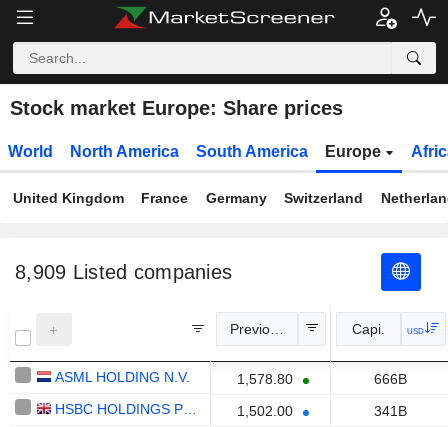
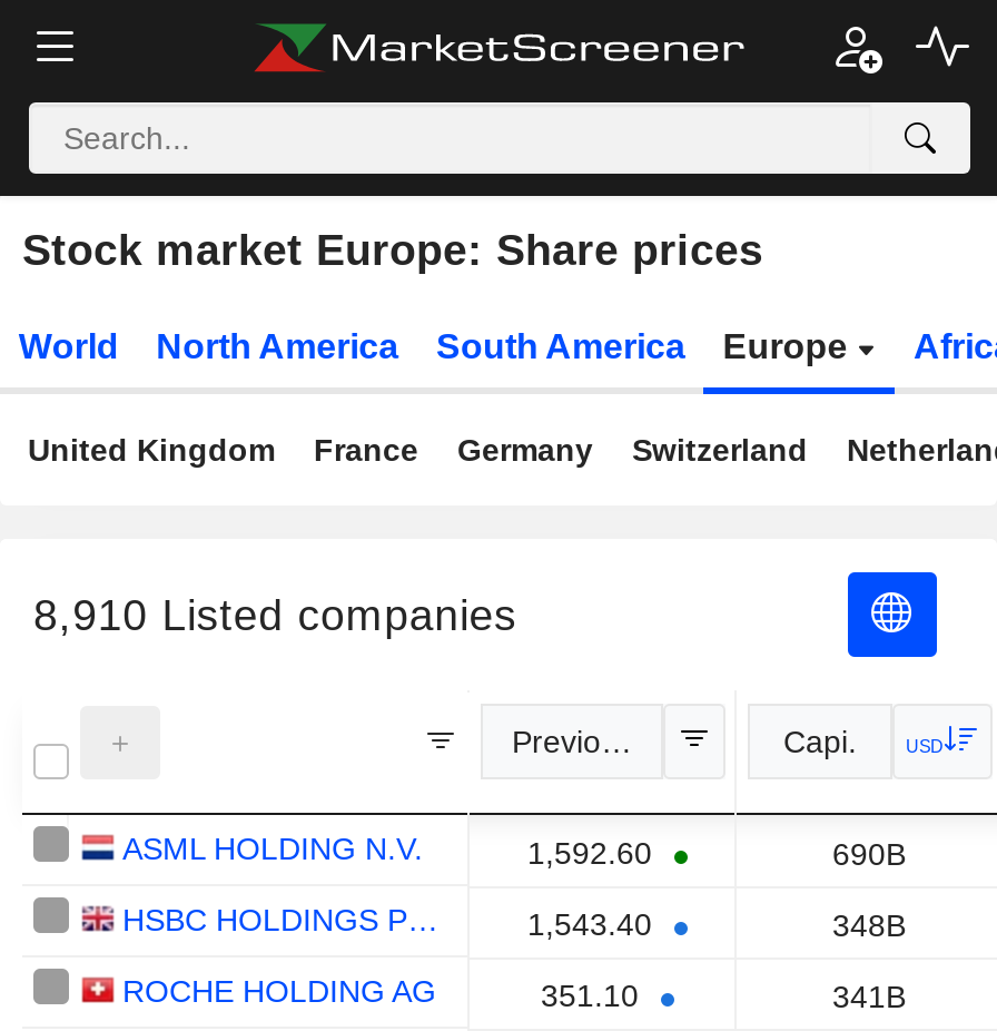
- 8,909 Listed companies
+ 8,910 Listed companies

- 1,578.80
- 666B
+ 1,592.60
+ 690B

- 1,502.00
+ 1,543.40
+ 348B
+ ROCHE HOLDING AG
+ 351.10
